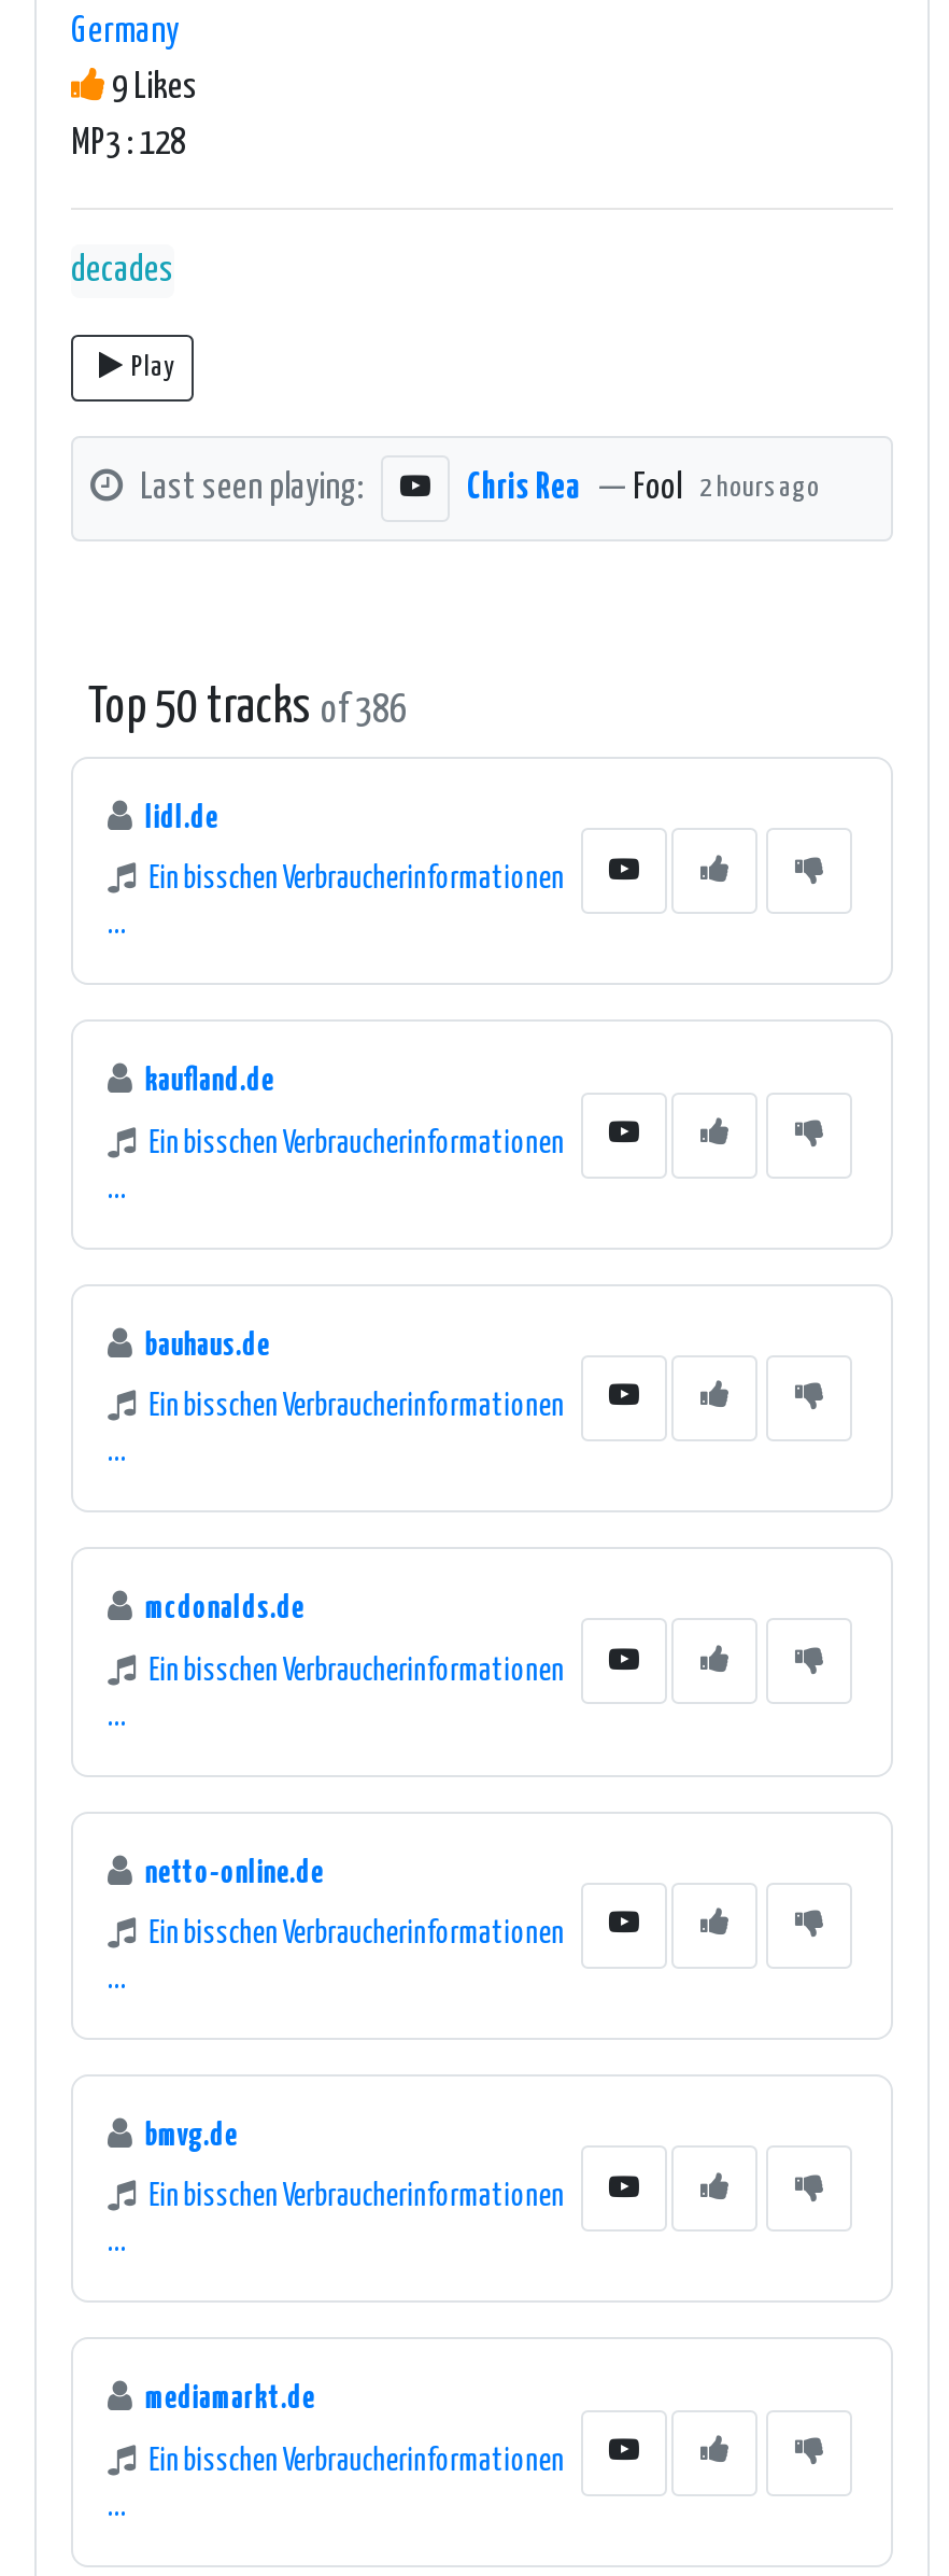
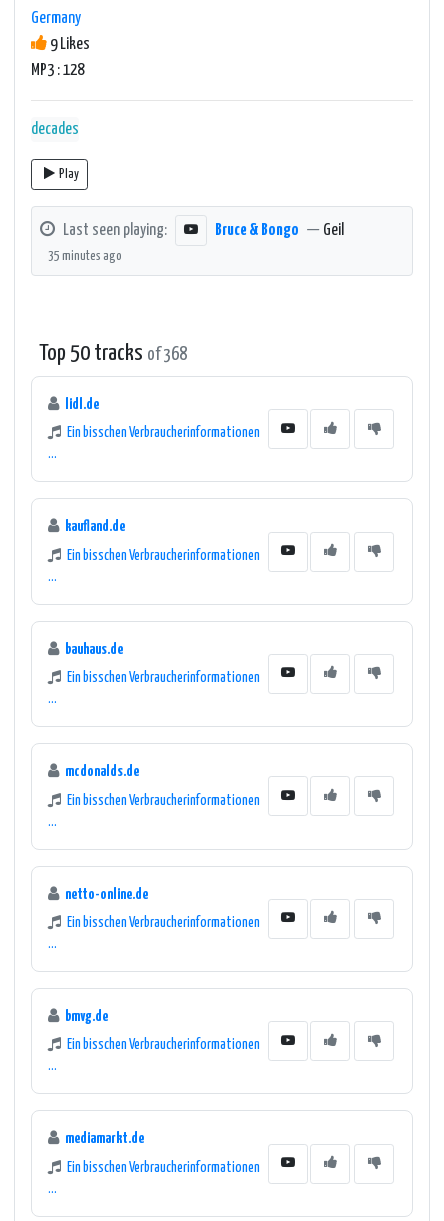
- Chris Rea — Fool
- 2 hours ago
+ Bruce & Bongo — Geil
+ 35 minutes ago

- Top 50 tracks of 386
+ Top 50 tracks of 368
